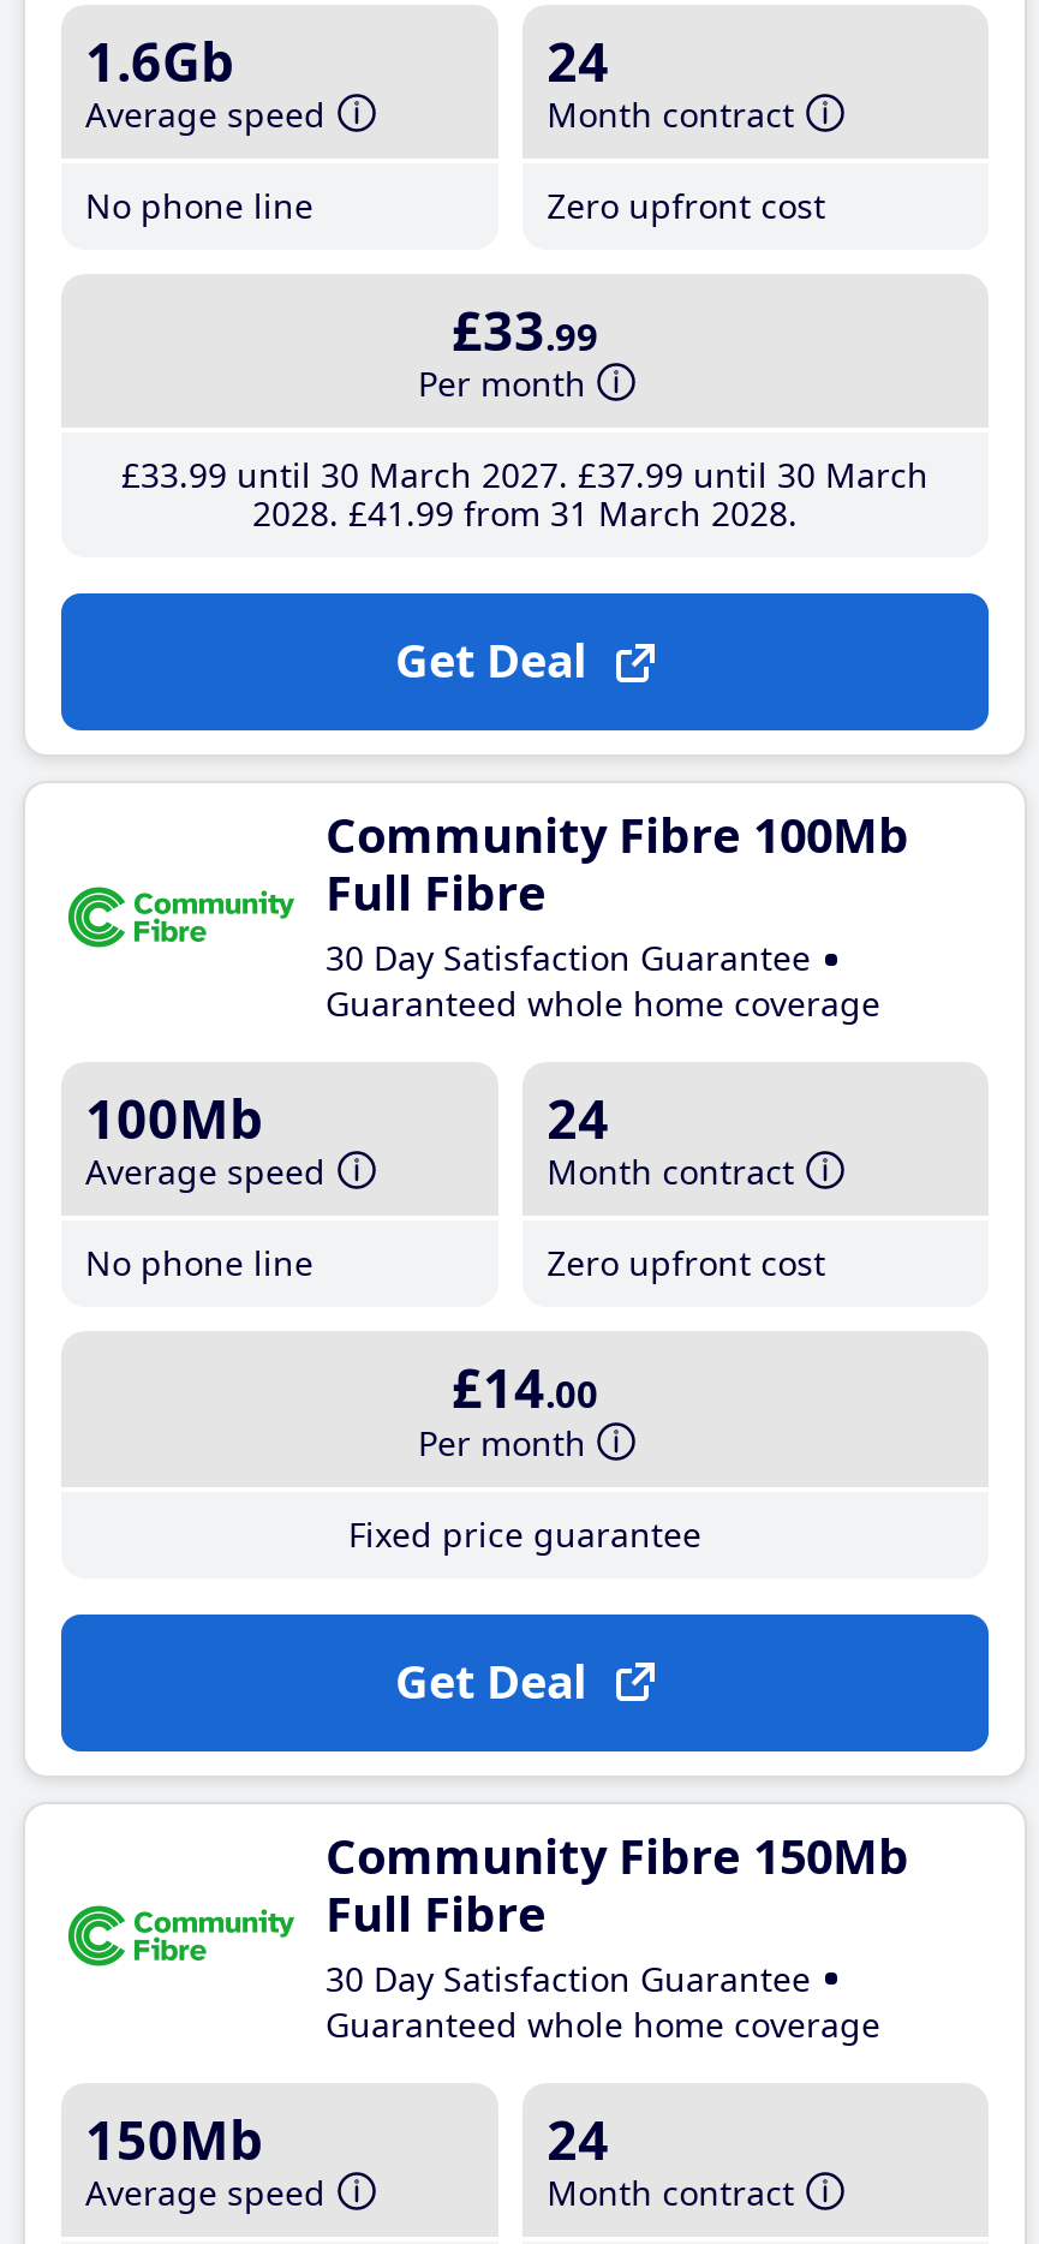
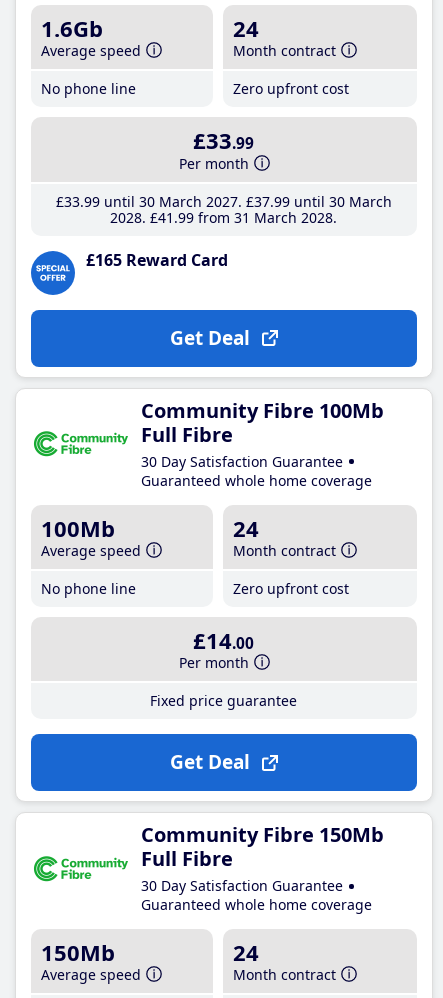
+ [image]
+ £165 Reward Card
